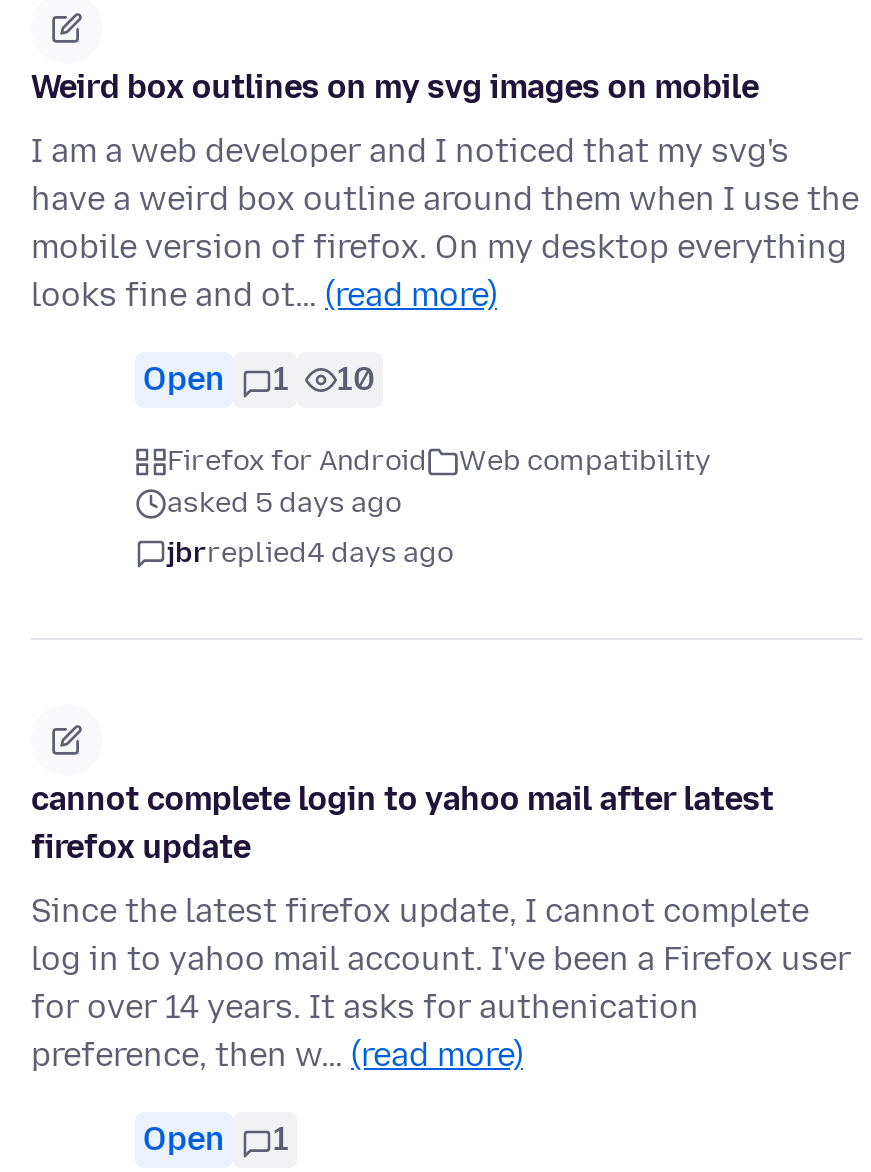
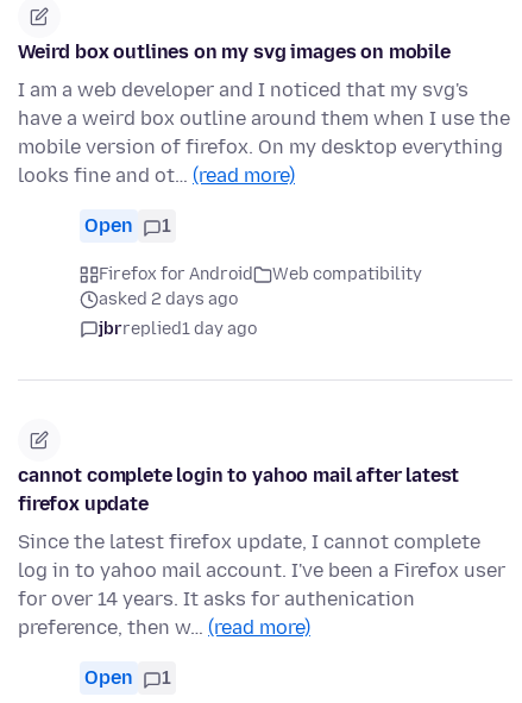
- 10

- asked 5 days ago
+ asked 2 days ago

- jbrreplied4 days ago
+ jbrreplied1 day ago
